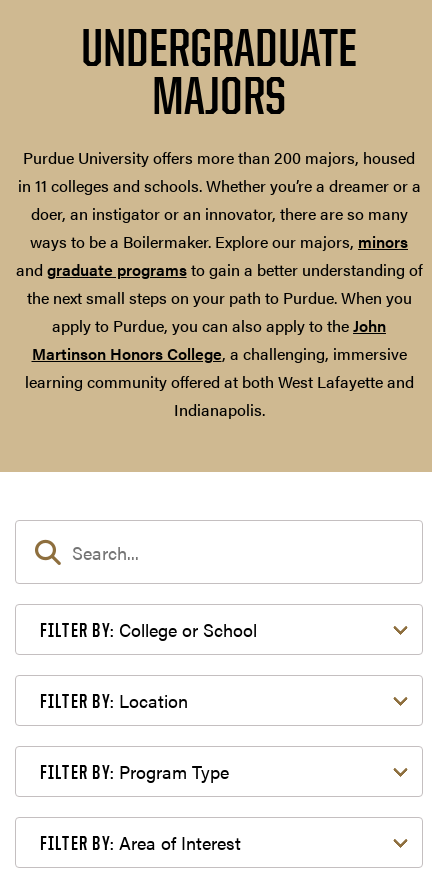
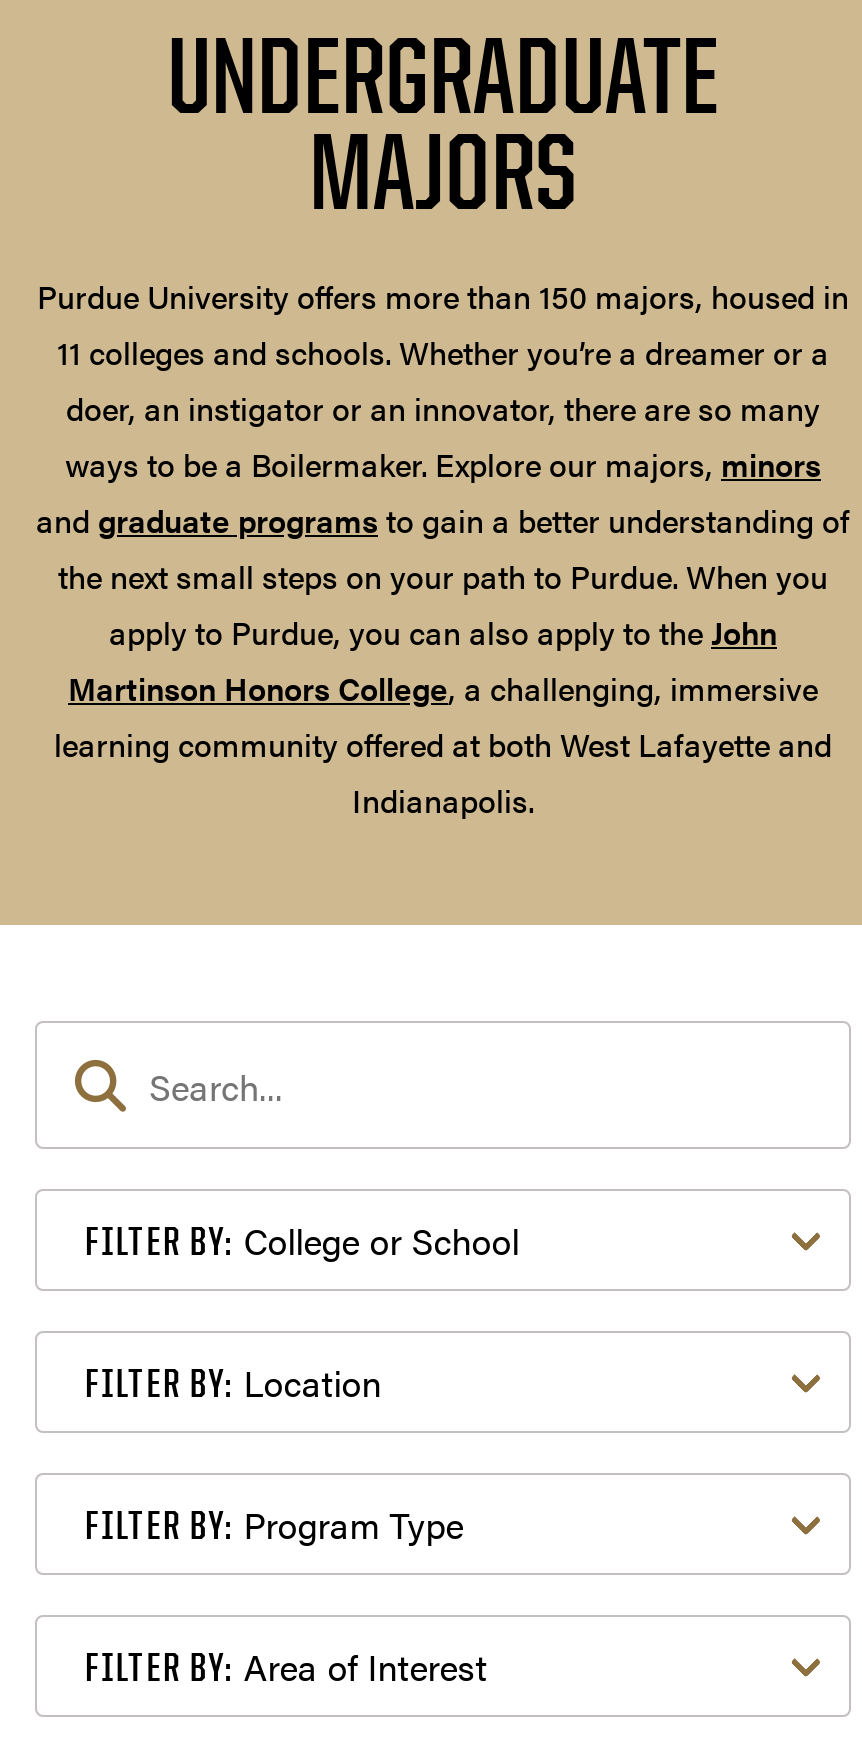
- Purdue University offers more than 200 majors, housed
- in 11 colleges and schools. Whether you’re a dreamer or a
+ Purdue University offers more than 150 majors, housed in
+ 11 colleges and schools. Whether you’re a dreamer or a
